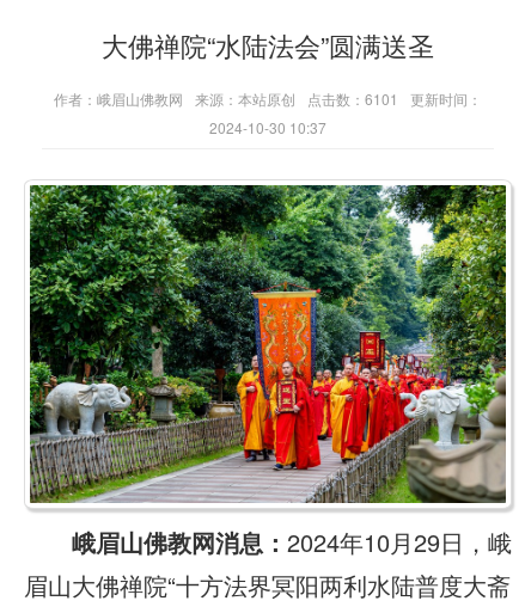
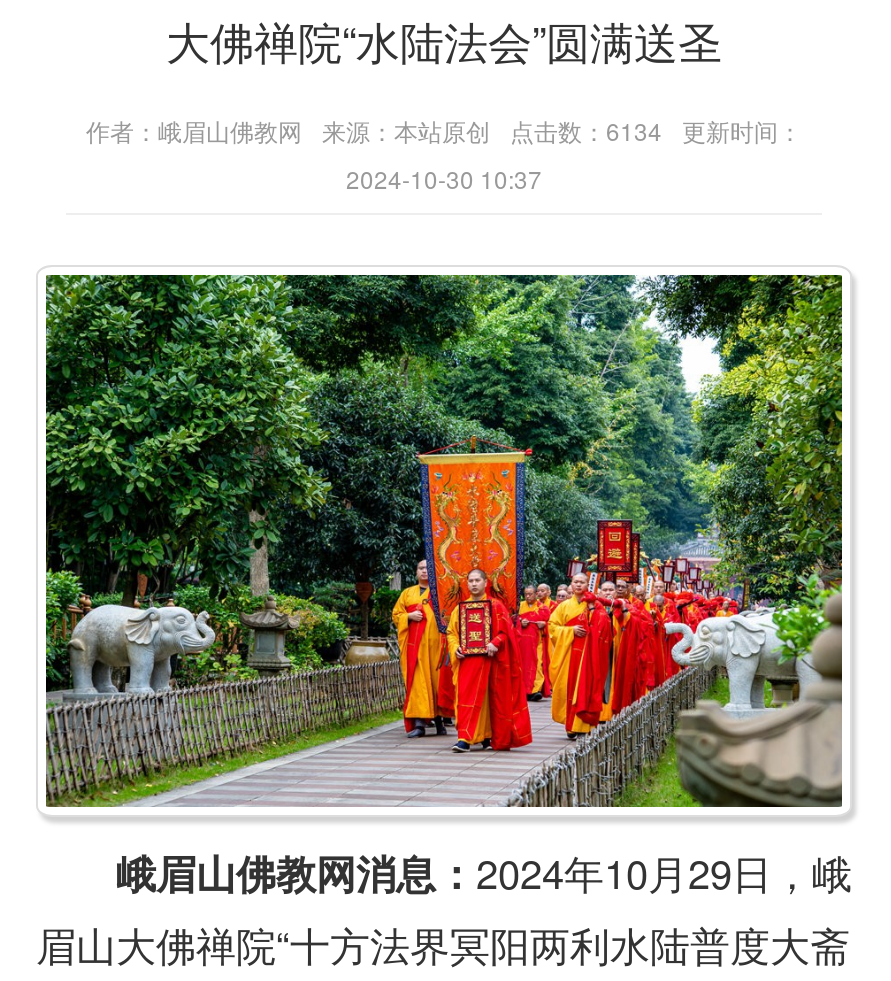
- 作者：峨眉山佛教网 来源：本站原创 点击数：6101 更新时间：
+ 作者：峨眉山佛教网 来源：本站原创 点击数：6134 更新时间：
